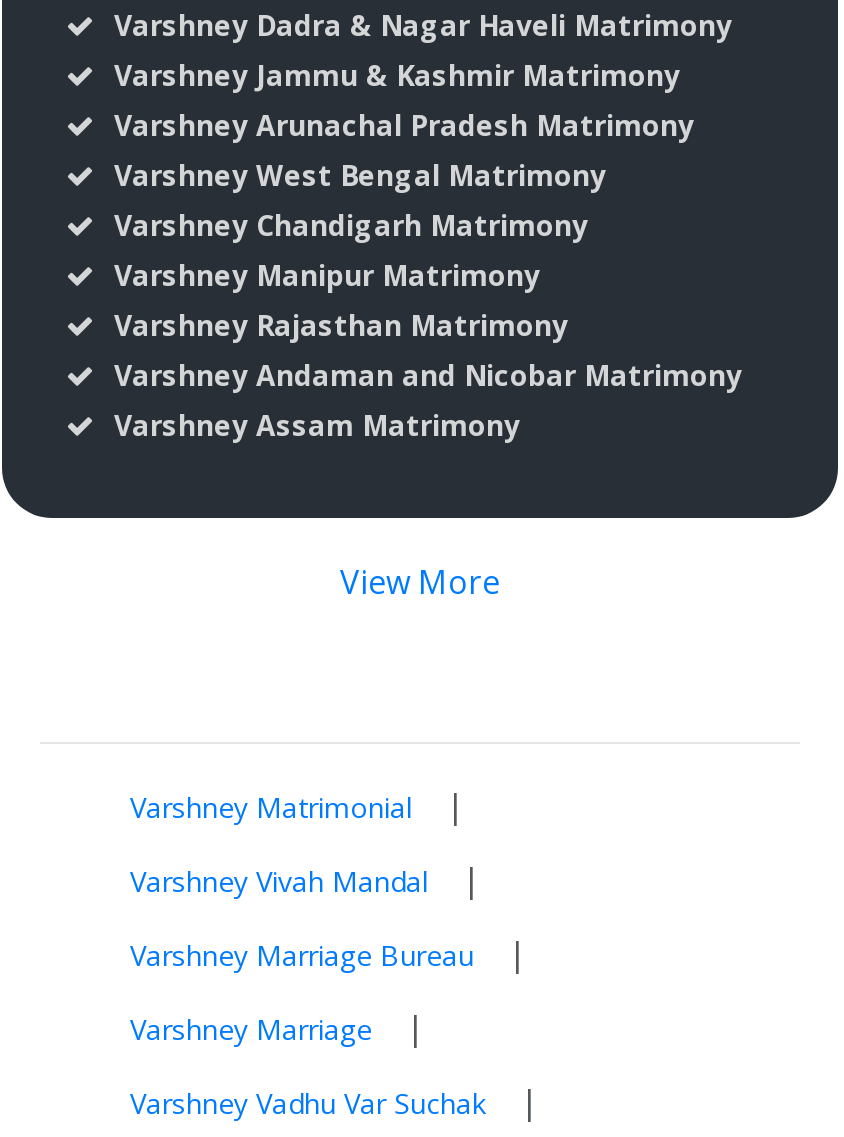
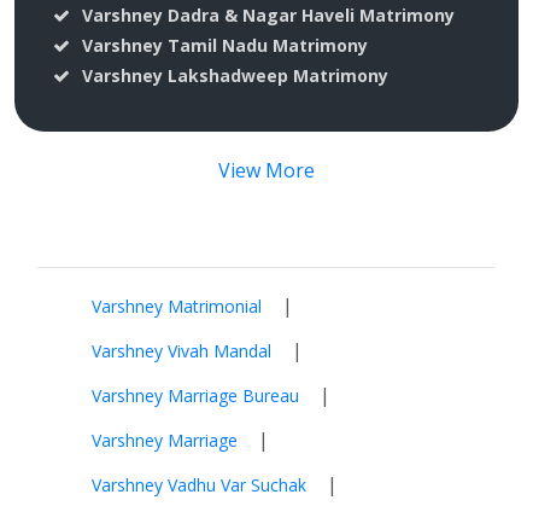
- Varshney Jammu & Kashmir Matrimony
- Varshney Arunachal Pradesh Matrimony
- Varshney West Bengal Matrimony
- Varshney Chandigarh Matrimony
- Varshney Manipur Matrimony
- Varshney Rajasthan Matrimony
- Varshney Andaman and Nicobar Matrimony
- Varshney Assam Matrimony
+ Varshney Tamil Nadu Matrimony
+ Varshney Lakshadweep Matrimony
